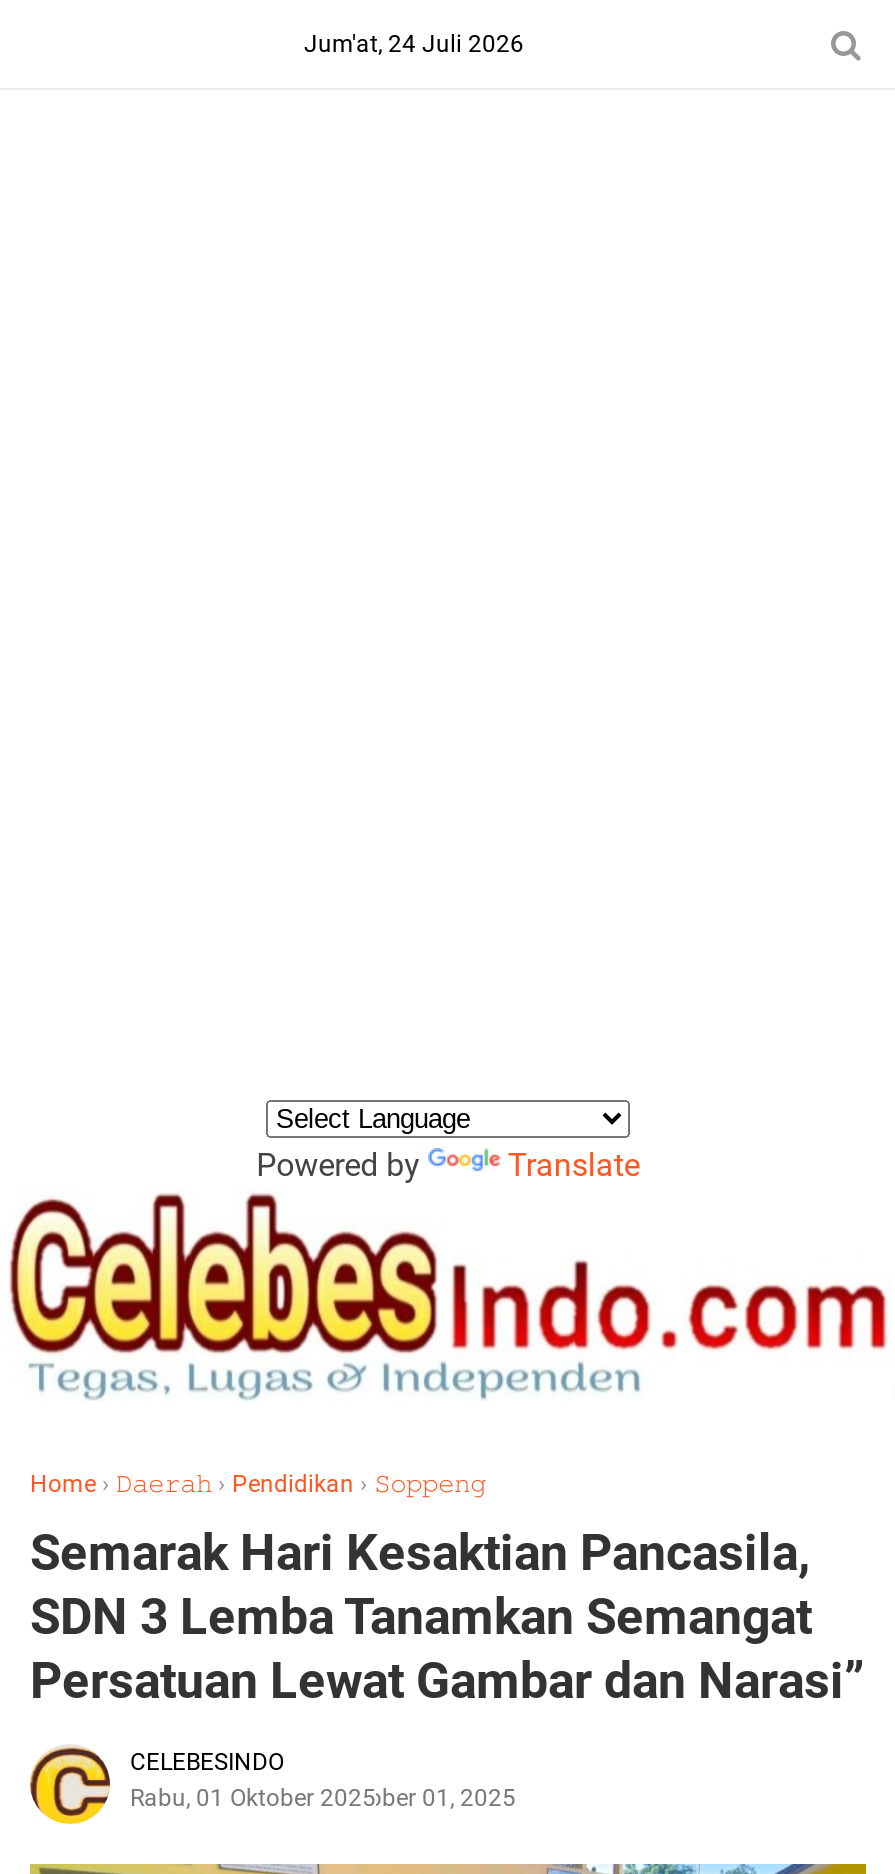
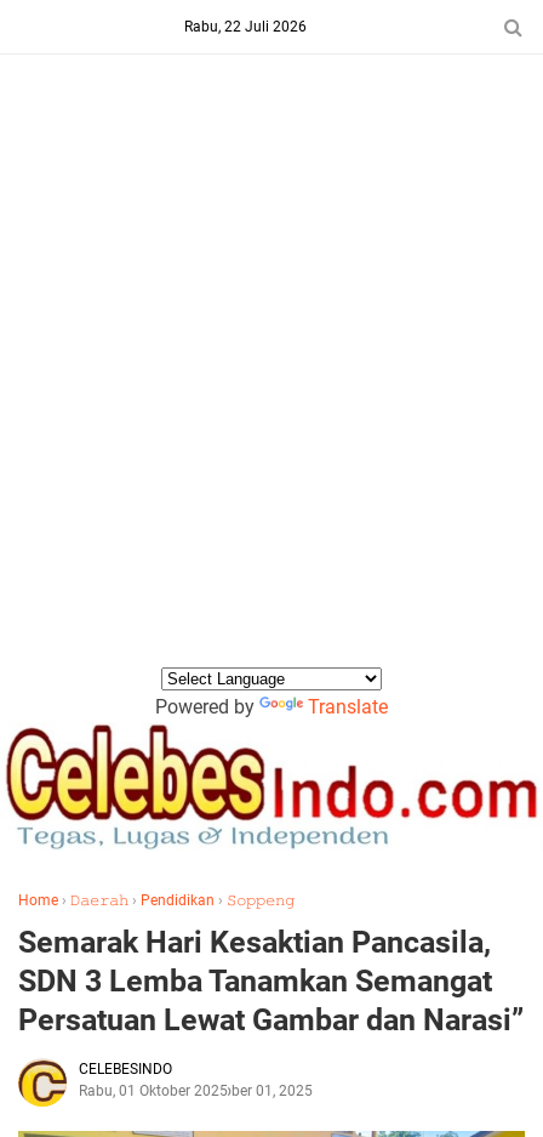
- Jum'at, 24 Juli 2026
+ Rabu, 22 Juli 2026
